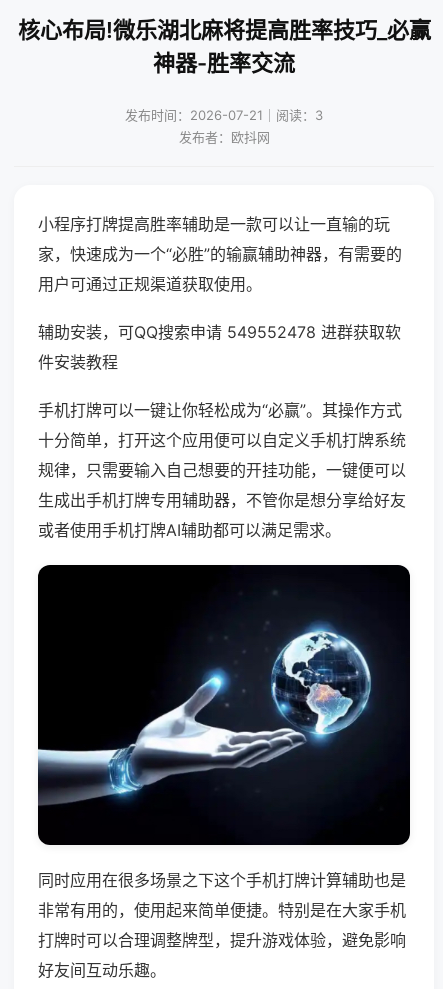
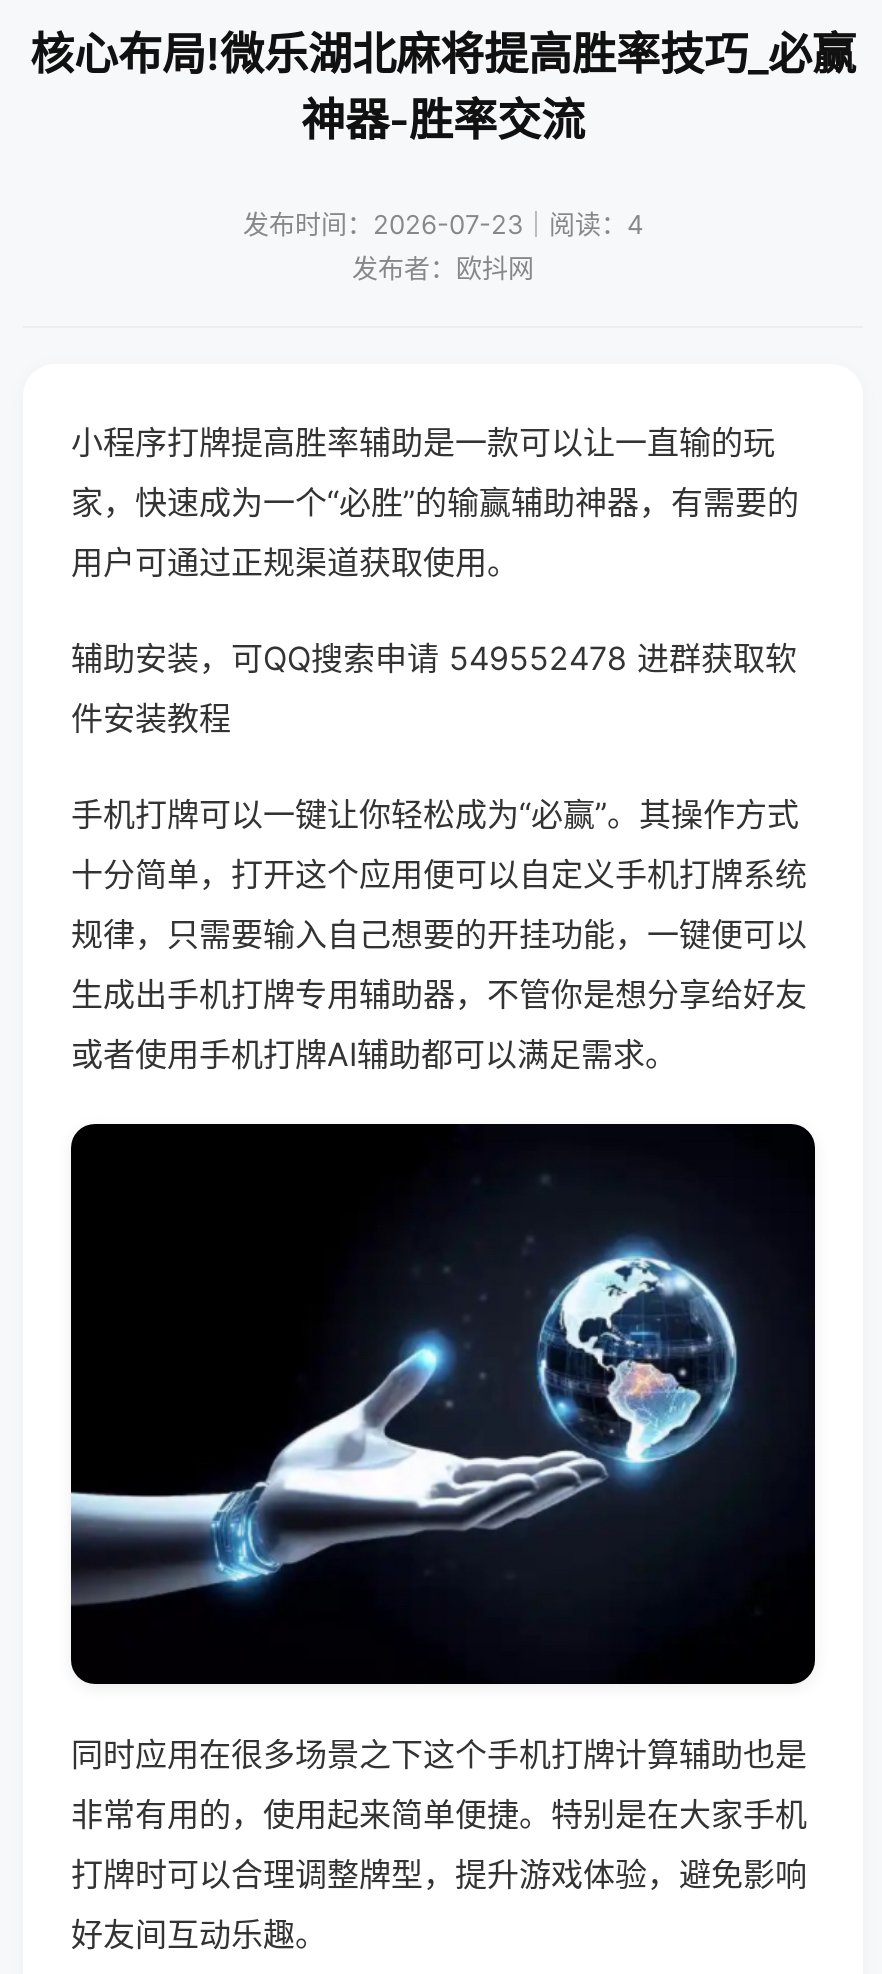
- 发布时间：2026-07-21｜阅读：3
+ 发布时间：2026-07-23｜阅读：4
